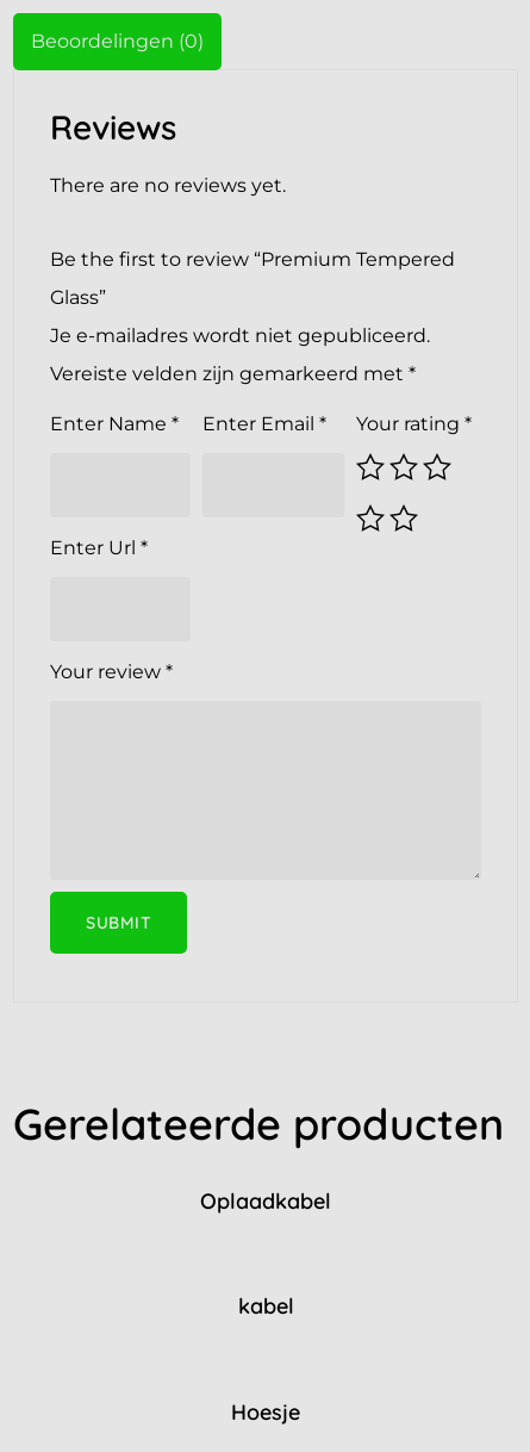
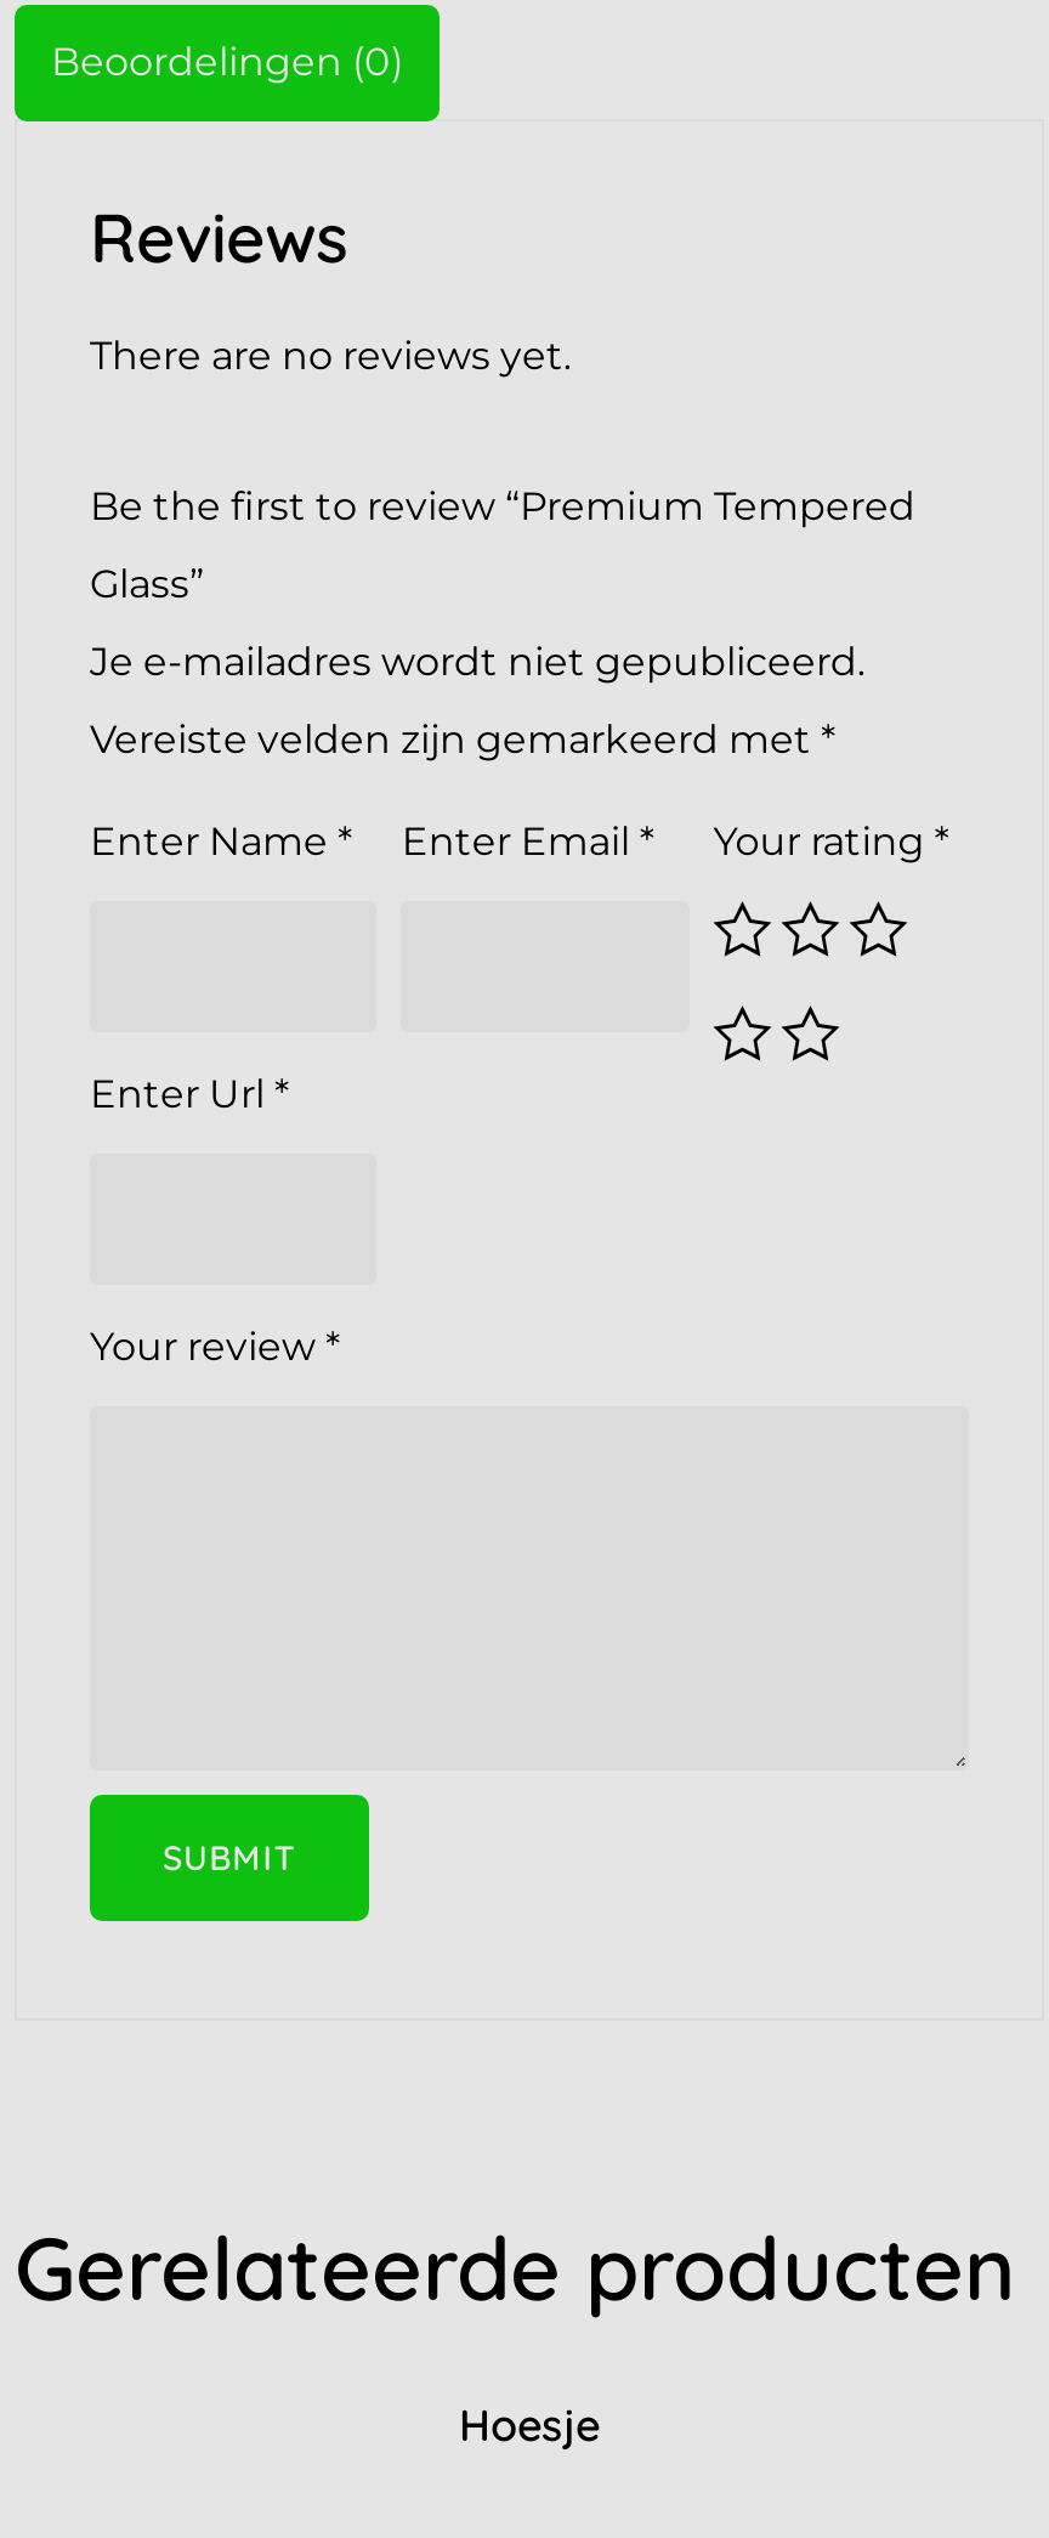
- Oplaadkabel

- kabel
